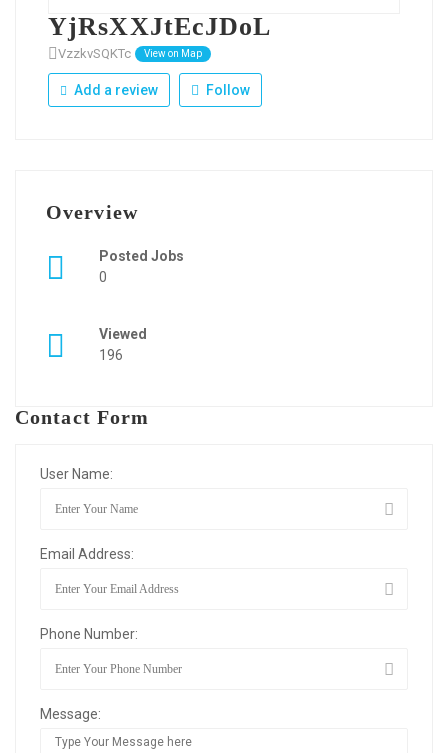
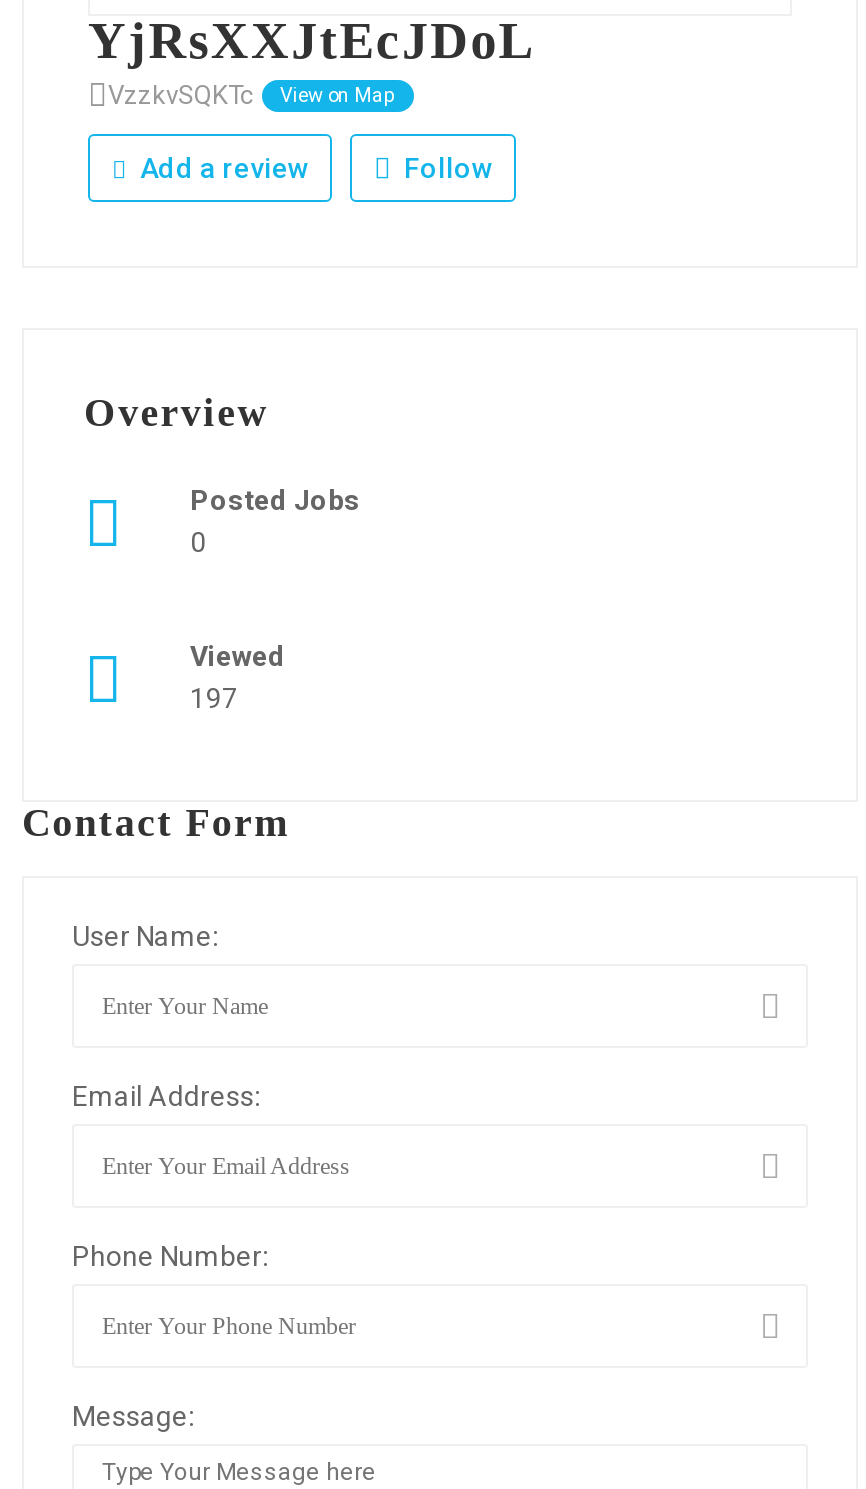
- 196
+ 197
